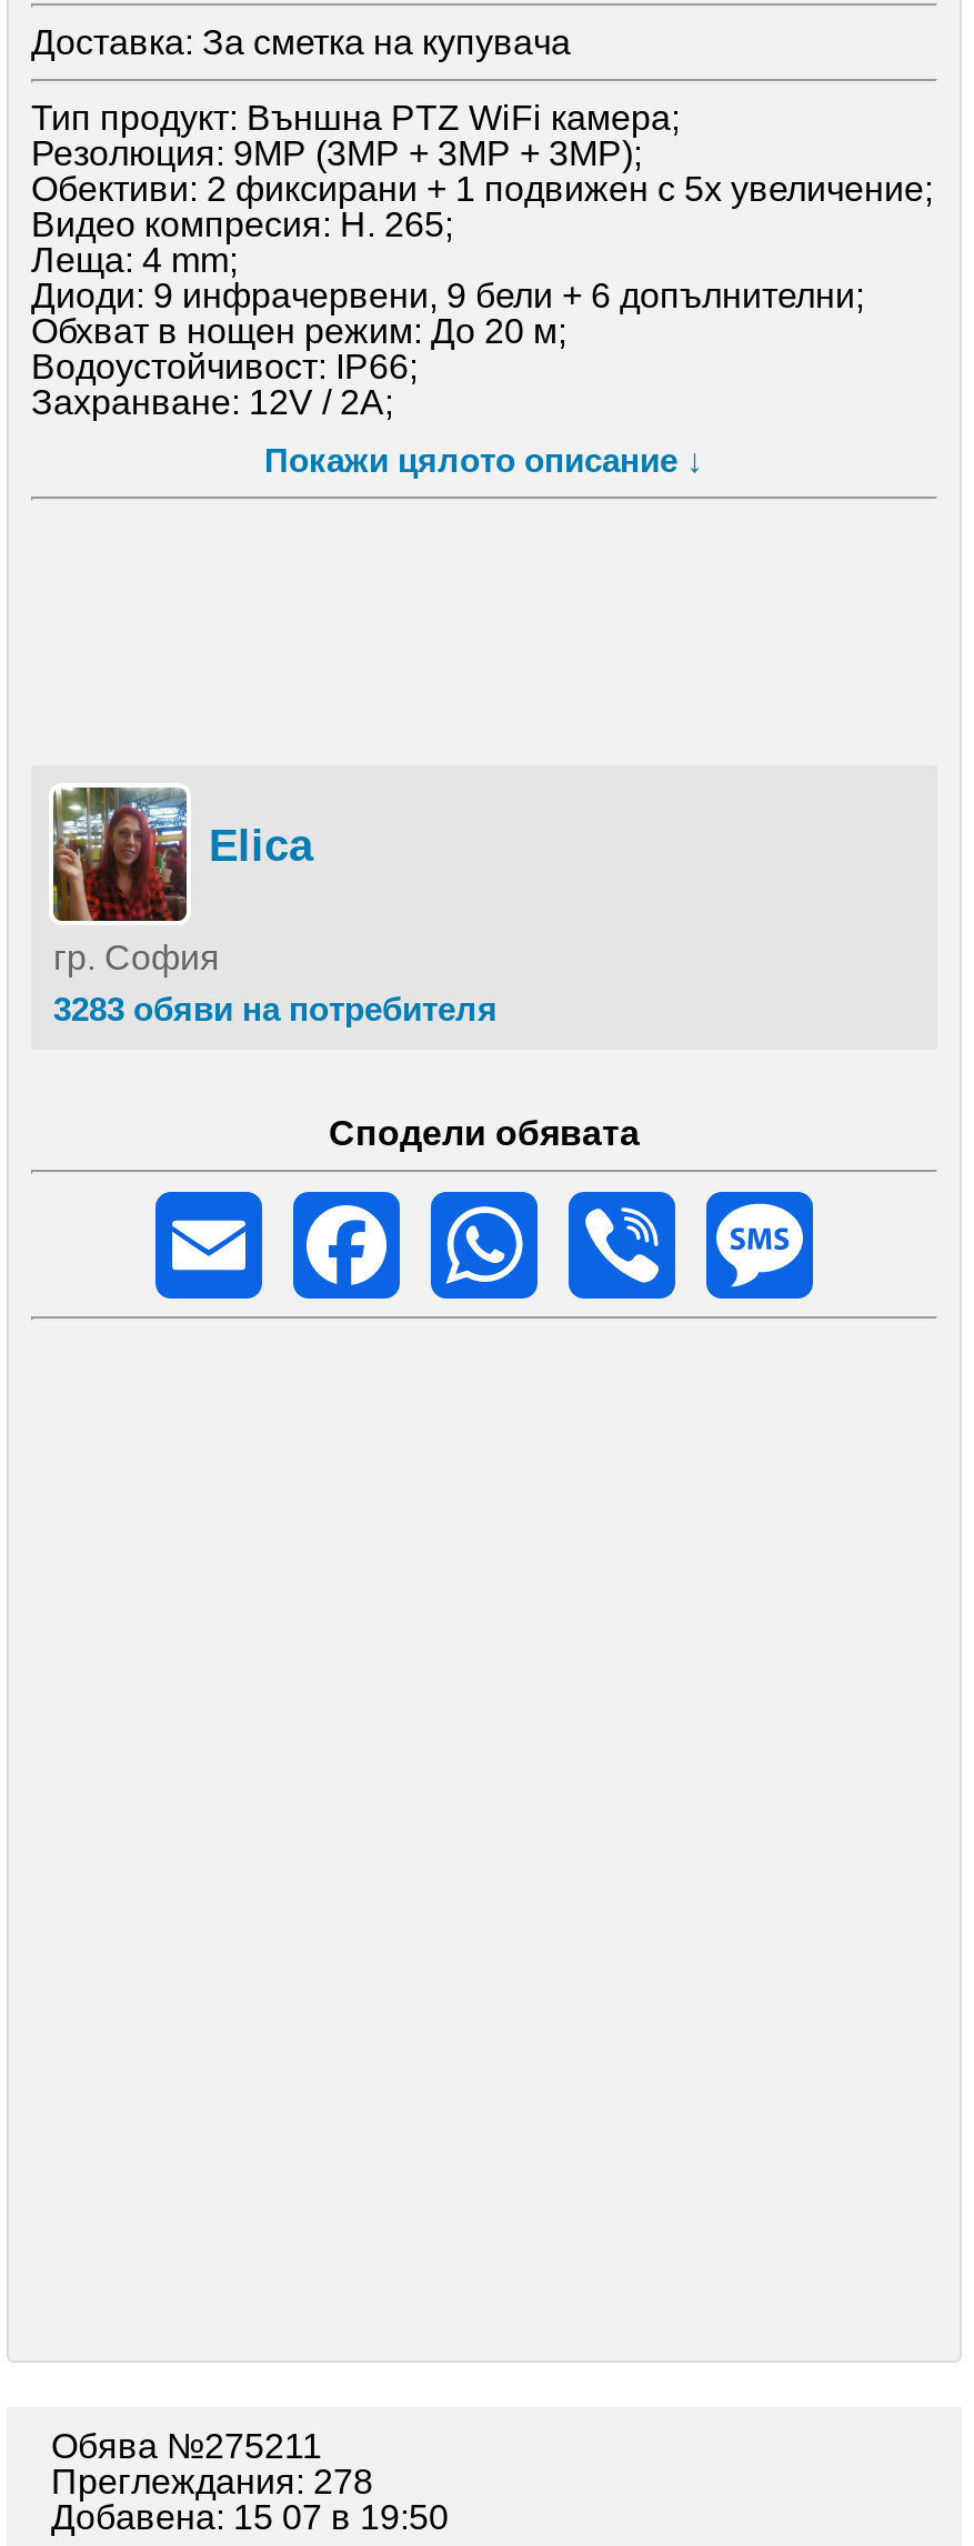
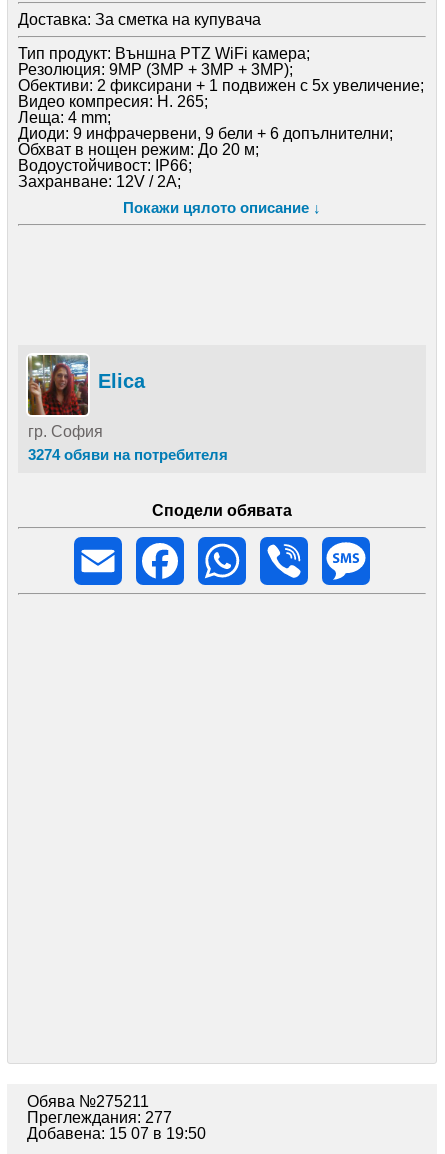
- 3283 обяви на потребителя
+ 3274 обяви на потребителя

- Преглеждания: 278
+ Преглеждания: 277
